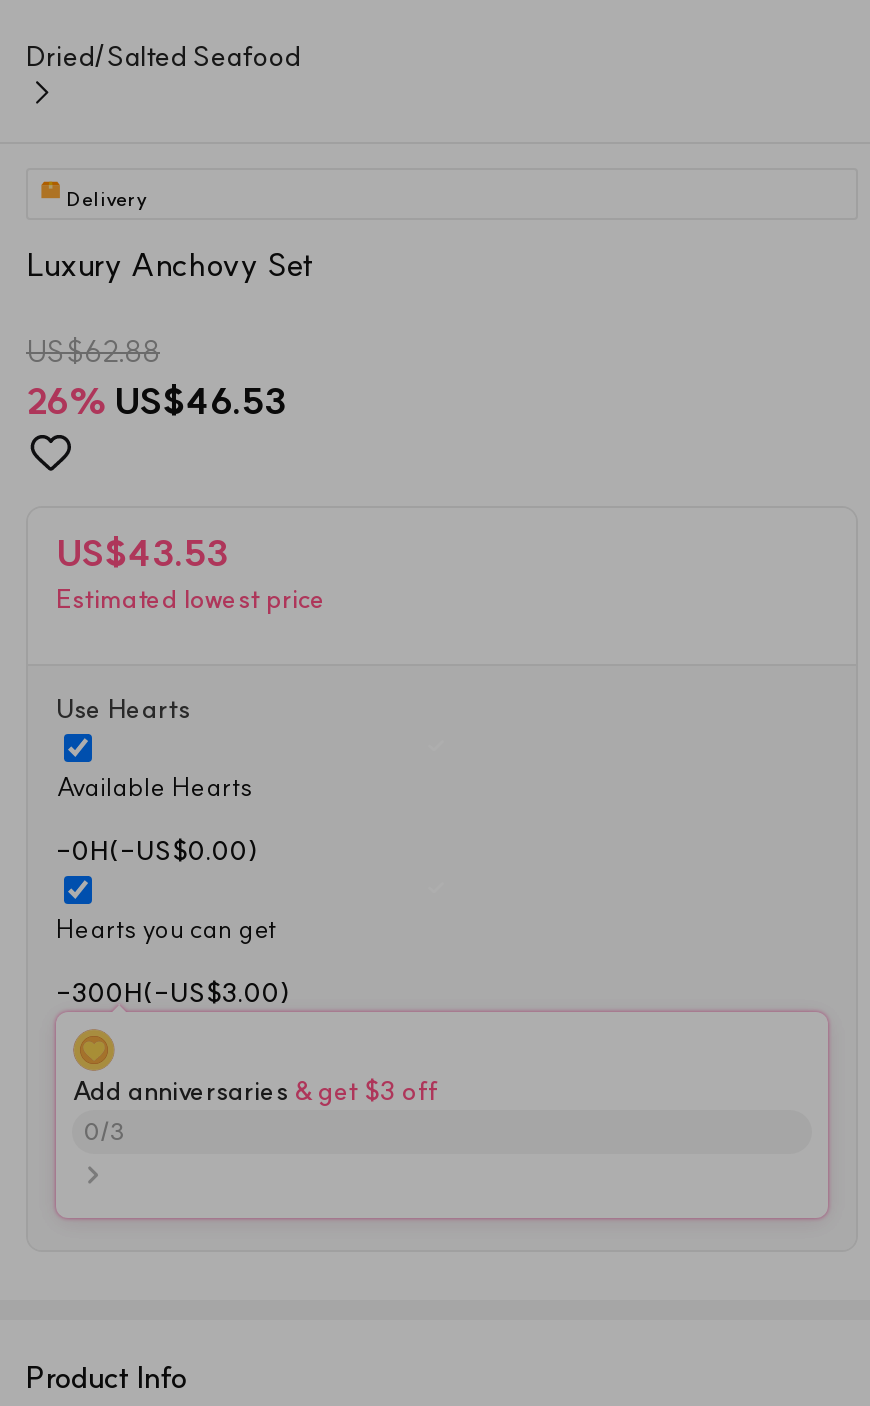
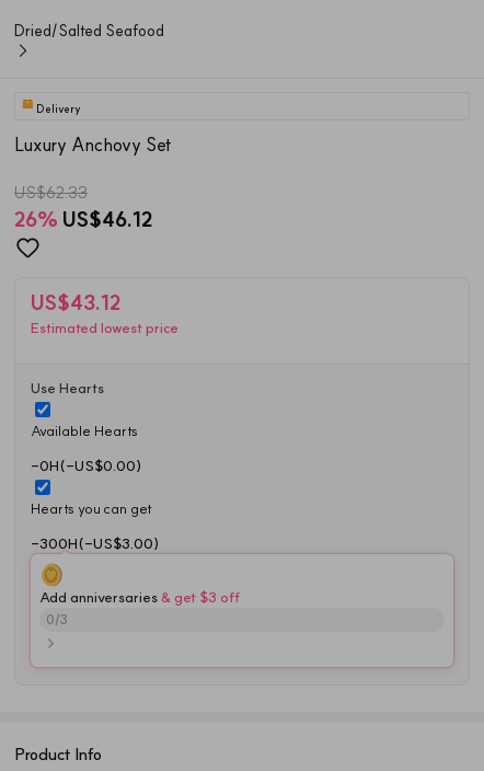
- US$62.88
- 26% US$46.53
+ US$62.33
+ 26% US$46.12

- US$43.53
+ US$43.12
